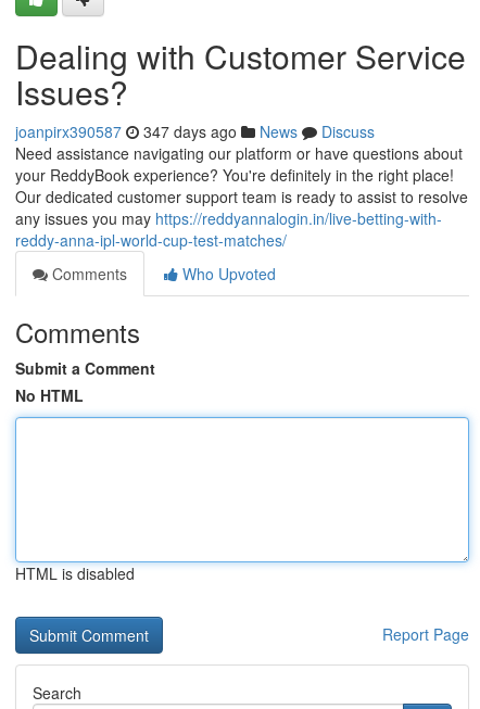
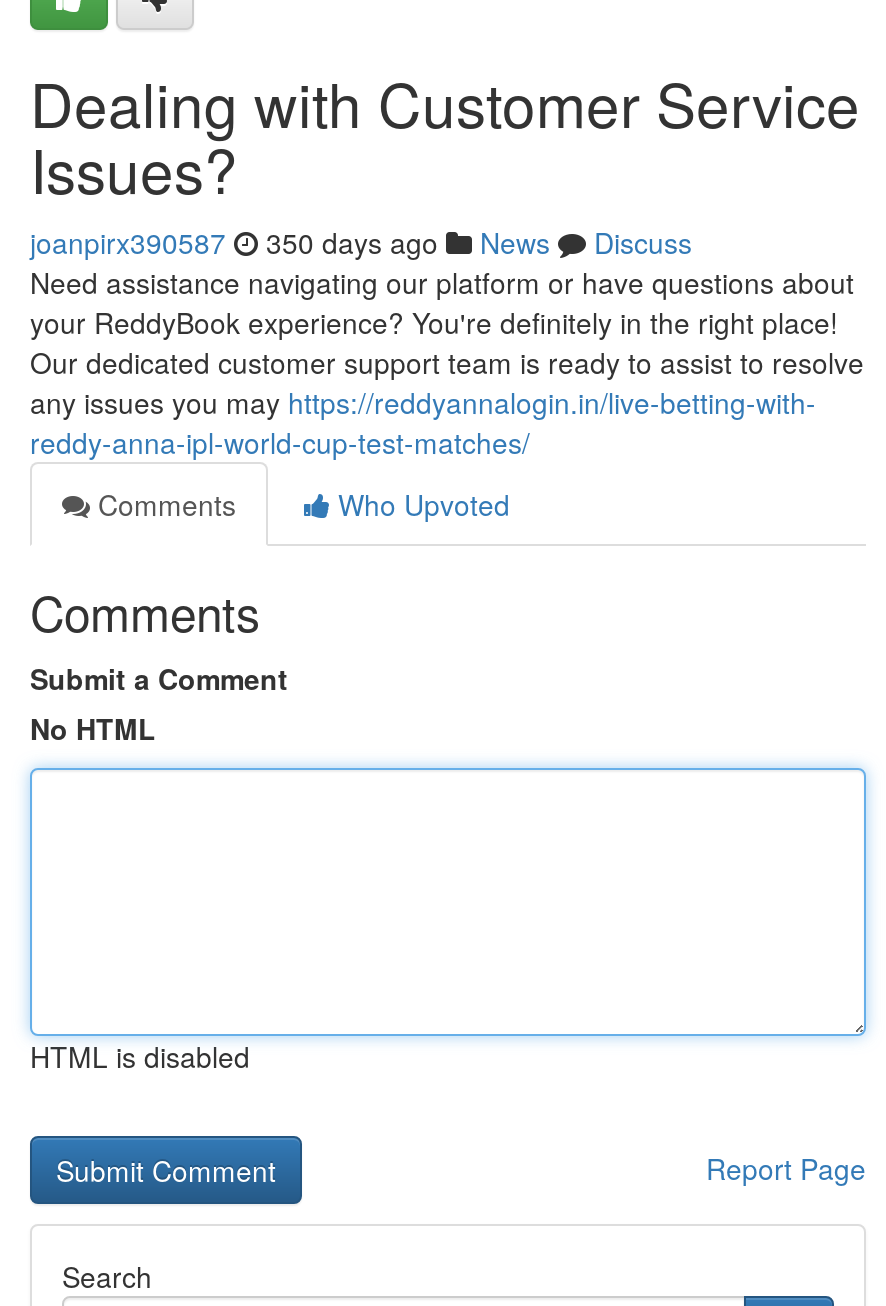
- joanpirx390587 347 days ago News Discuss
+ joanpirx390587 350 days ago News Discuss
